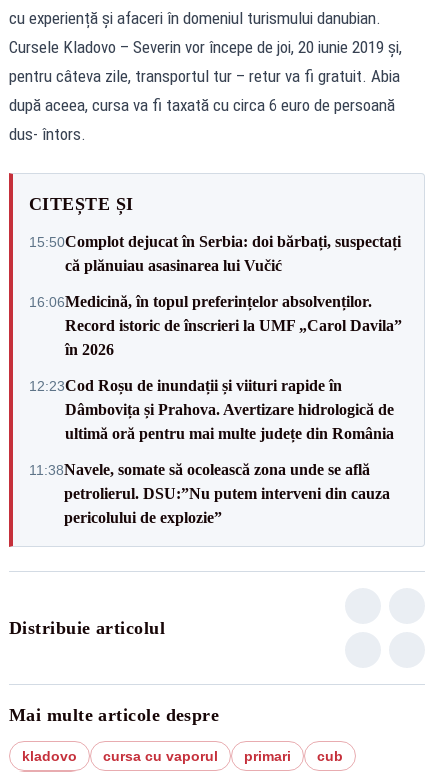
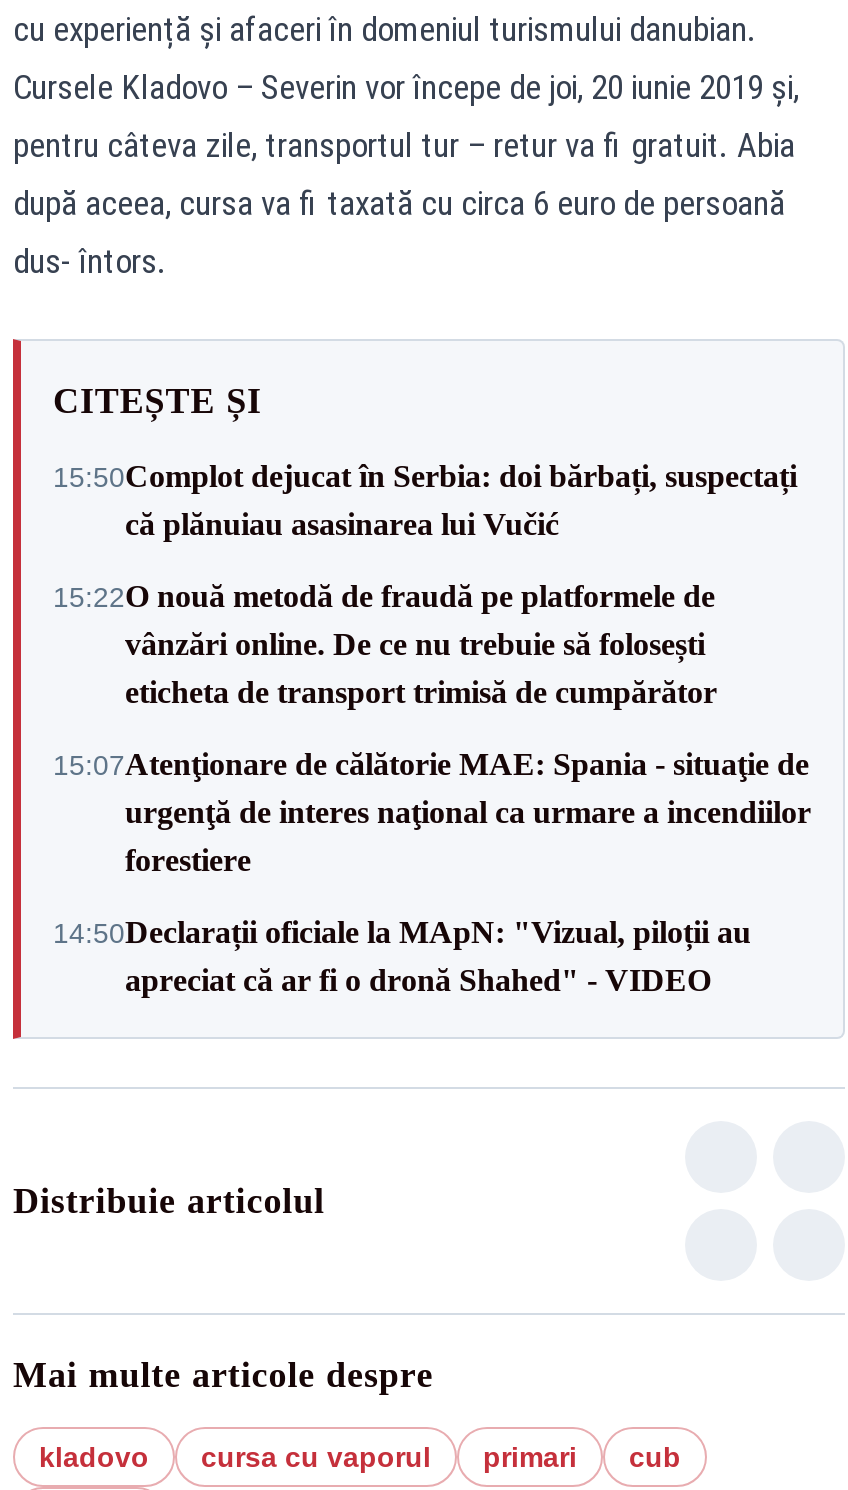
- 16:06Medicină, în topul preferințelor absolvenților.
- Record istoric de înscrieri la UMF „Carol Davila”
- în 2026
+ 15:22O nouă metodă de fraudă pe platformele de
+ vânzări online. De ce nu trebuie să folosești
+ eticheta de transport trimisă de cumpărător

- 12:23Cod Roșu de inundații și viituri rapide în
- Dâmbovița și Prahova. Avertizare hidrologică de
- ultimă oră pentru mai multe județe din România
+ 15:07Atenţionare de călătorie MAE: Spania - situaţie de
+ urgenţă de interes naţional ca urmare a incendiilor
+ forestiere

- 11:38Navele, somate să ocolească zona unde se află
- petrolierul. DSU:”Nu putem interveni din cauza
- pericolului de explozie”
+ 14:50Declarații oficiale la MApN: "Vizual, piloții au
+ apreciat că ar fi o dronă Shahed" - VIDEO
